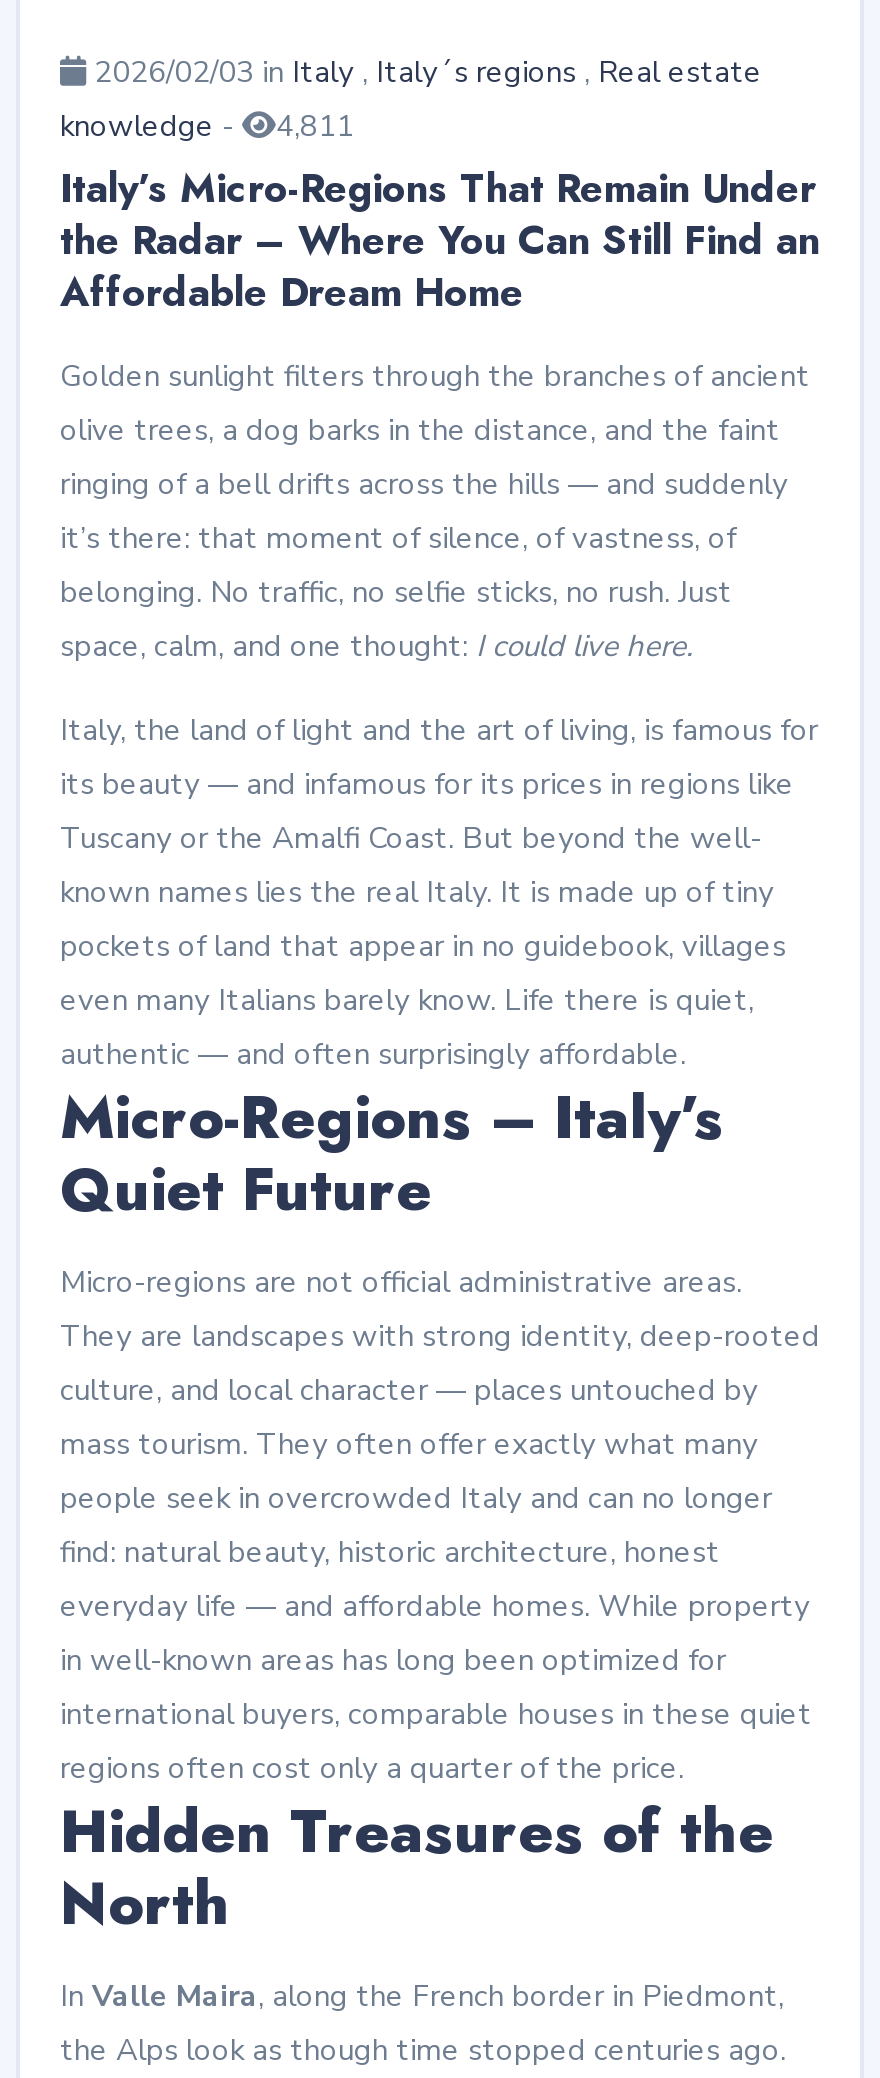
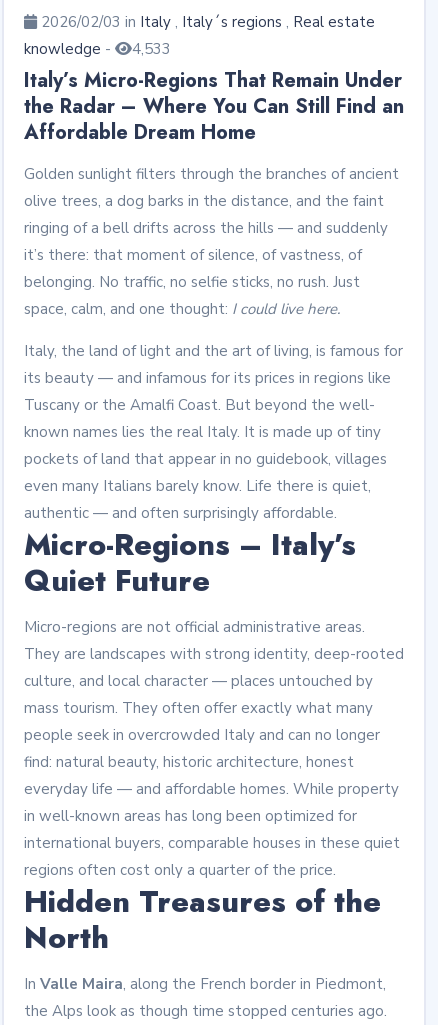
- knowledge - 4,811
+ knowledge - 4,533
